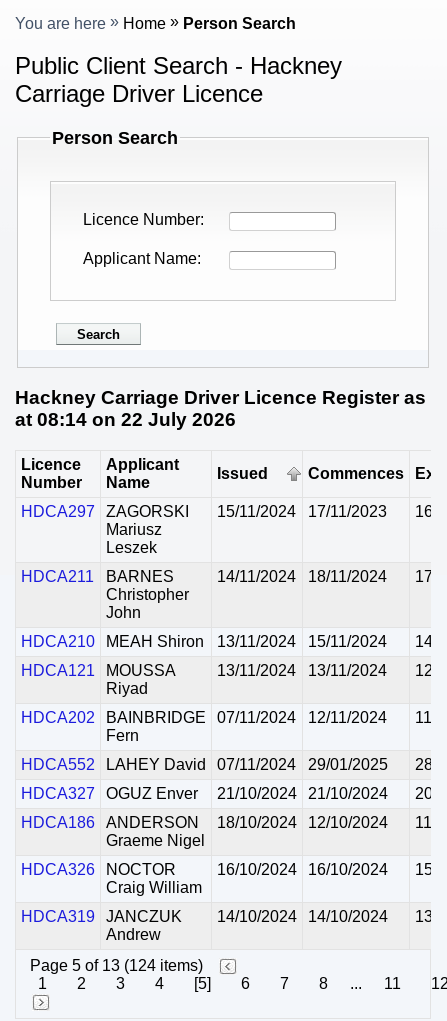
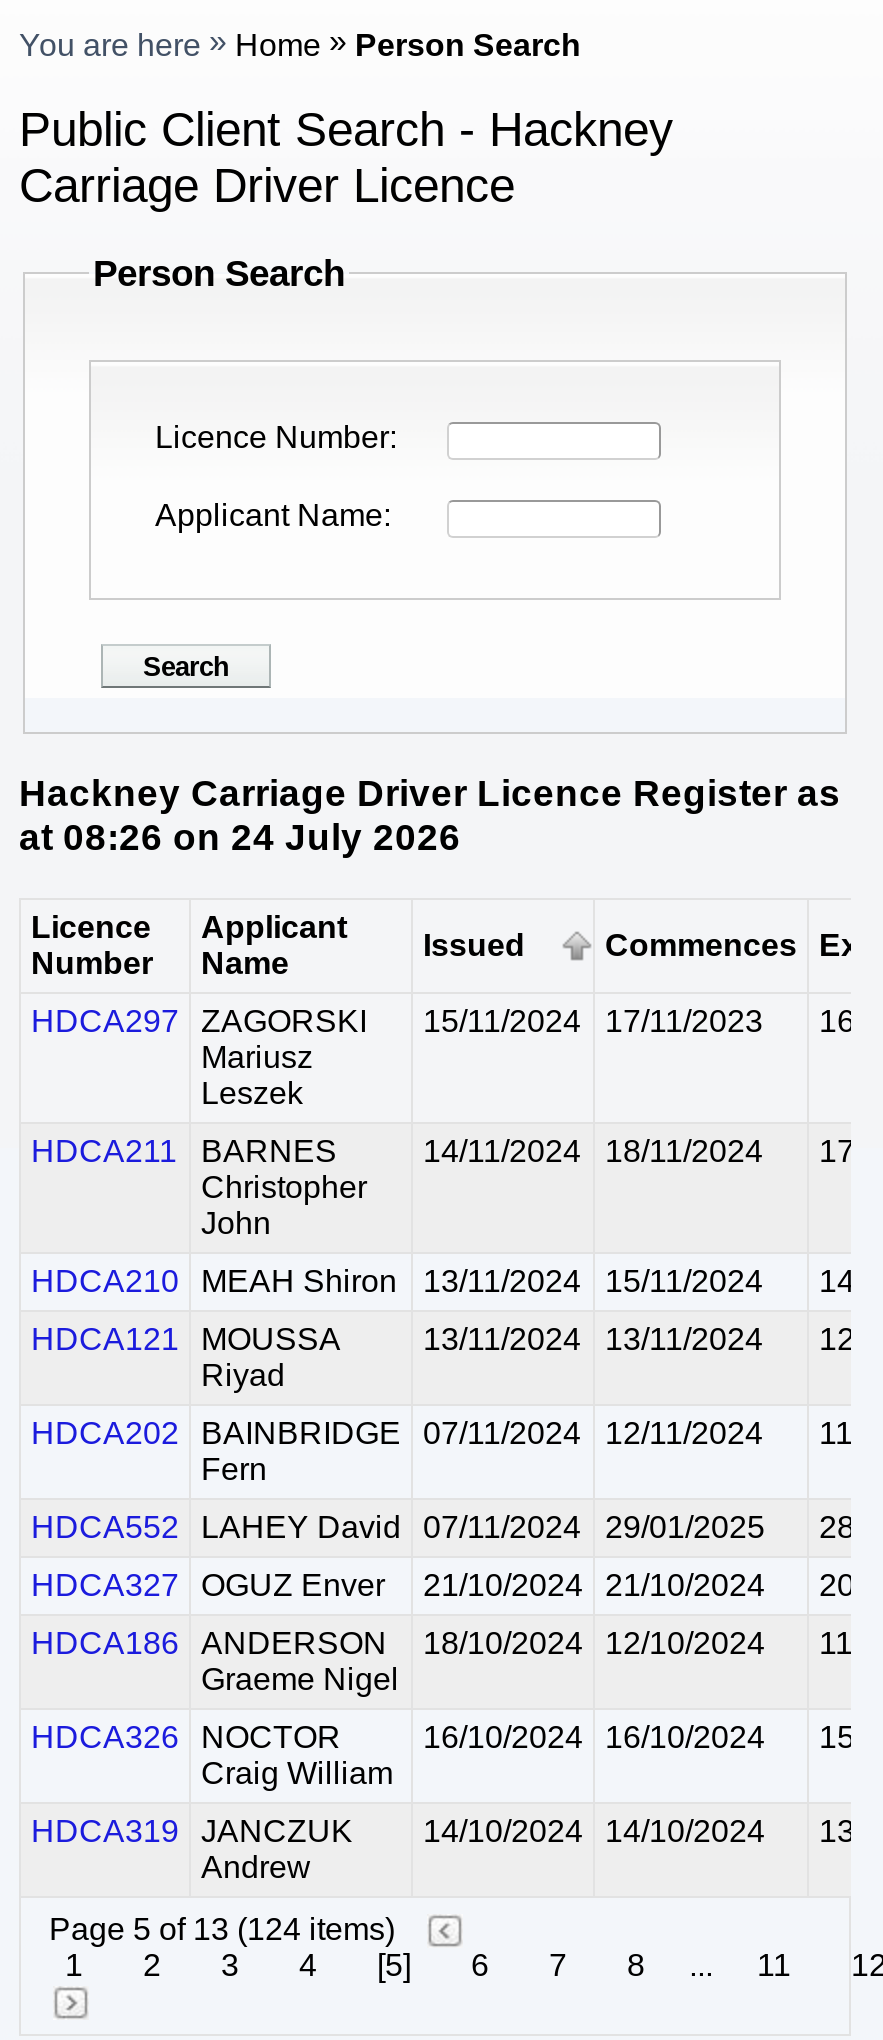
- at 08:14 on 22 July 2026
+ at 08:26 on 24 July 2026
